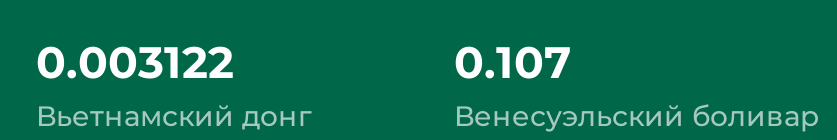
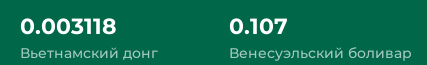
- 0.003122
+ 0.003118
